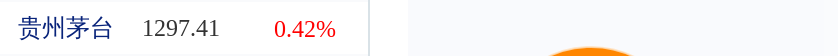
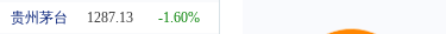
- 1297.41
+ 1287.13

- 0.42%
+ -1.60%
